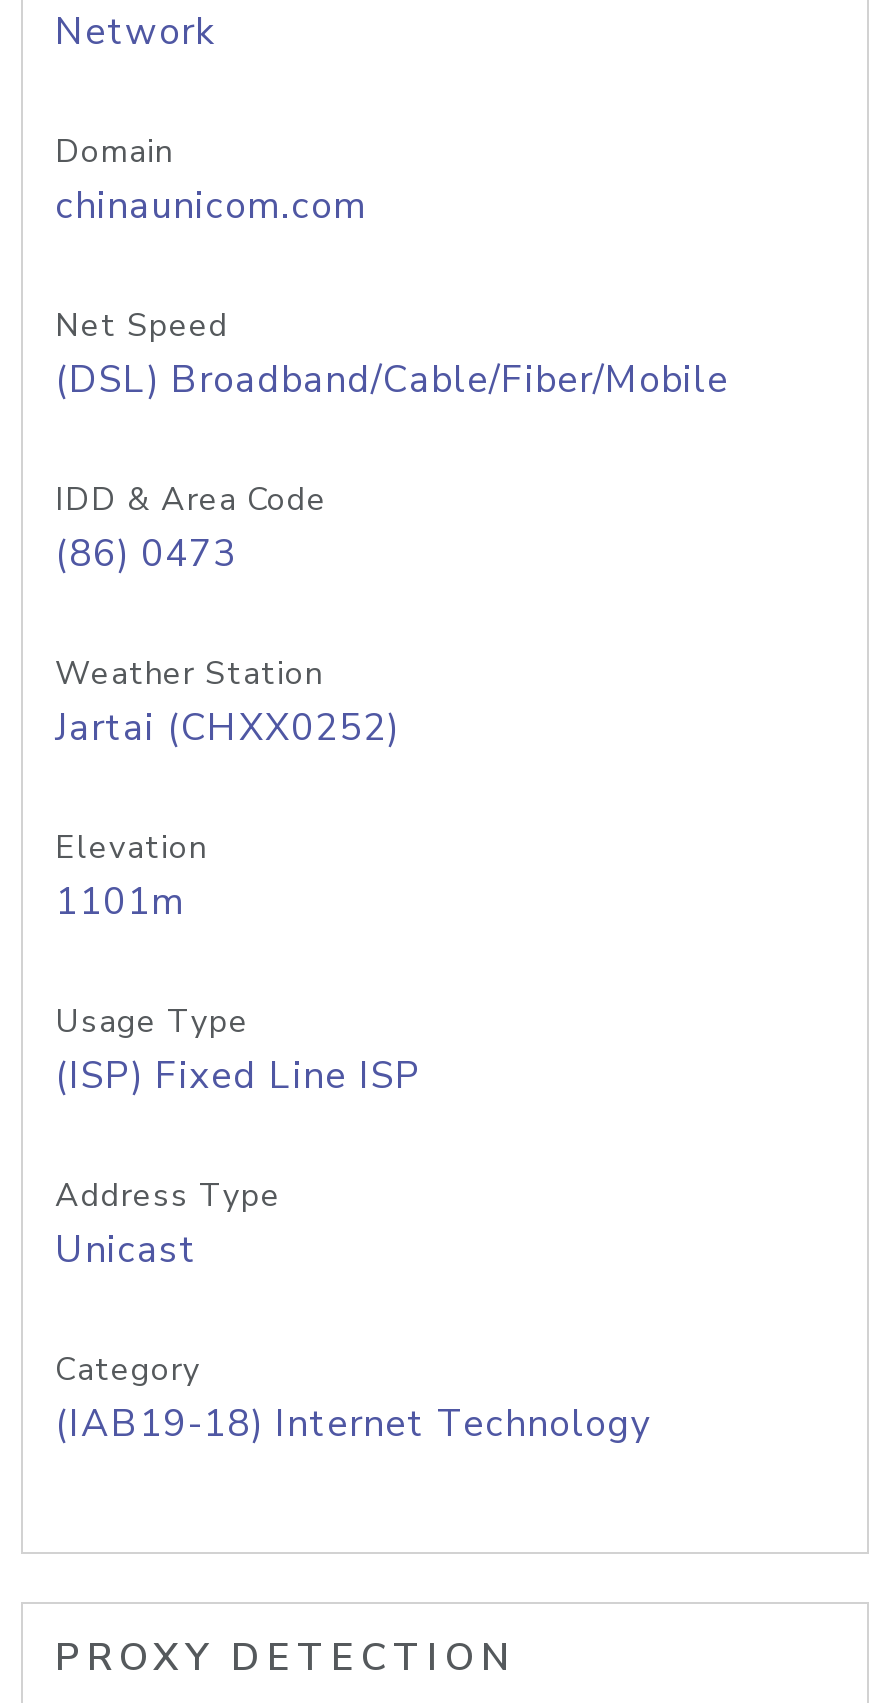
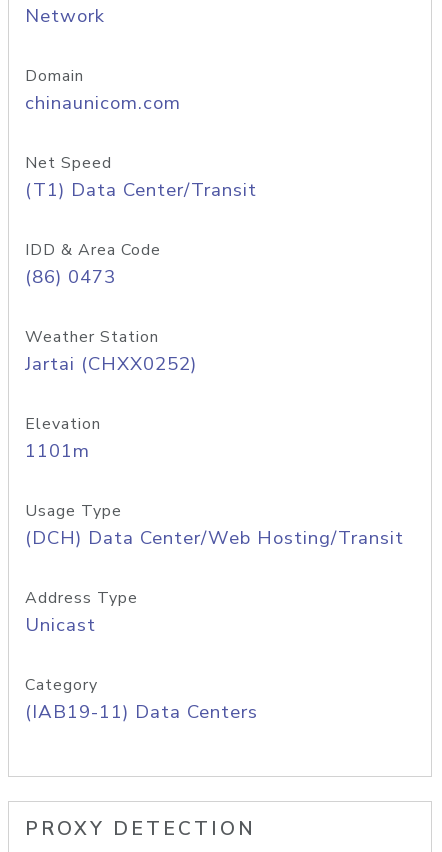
- (DSL) Broadband/Cable/Fiber/Mobile
+ (T1) Data Center/Transit

- (ISP) Fixed Line ISP
+ (DCH) Data Center/Web Hosting/Transit

- (IAB19-18) Internet Technology
+ (IAB19-11) Data Centers
